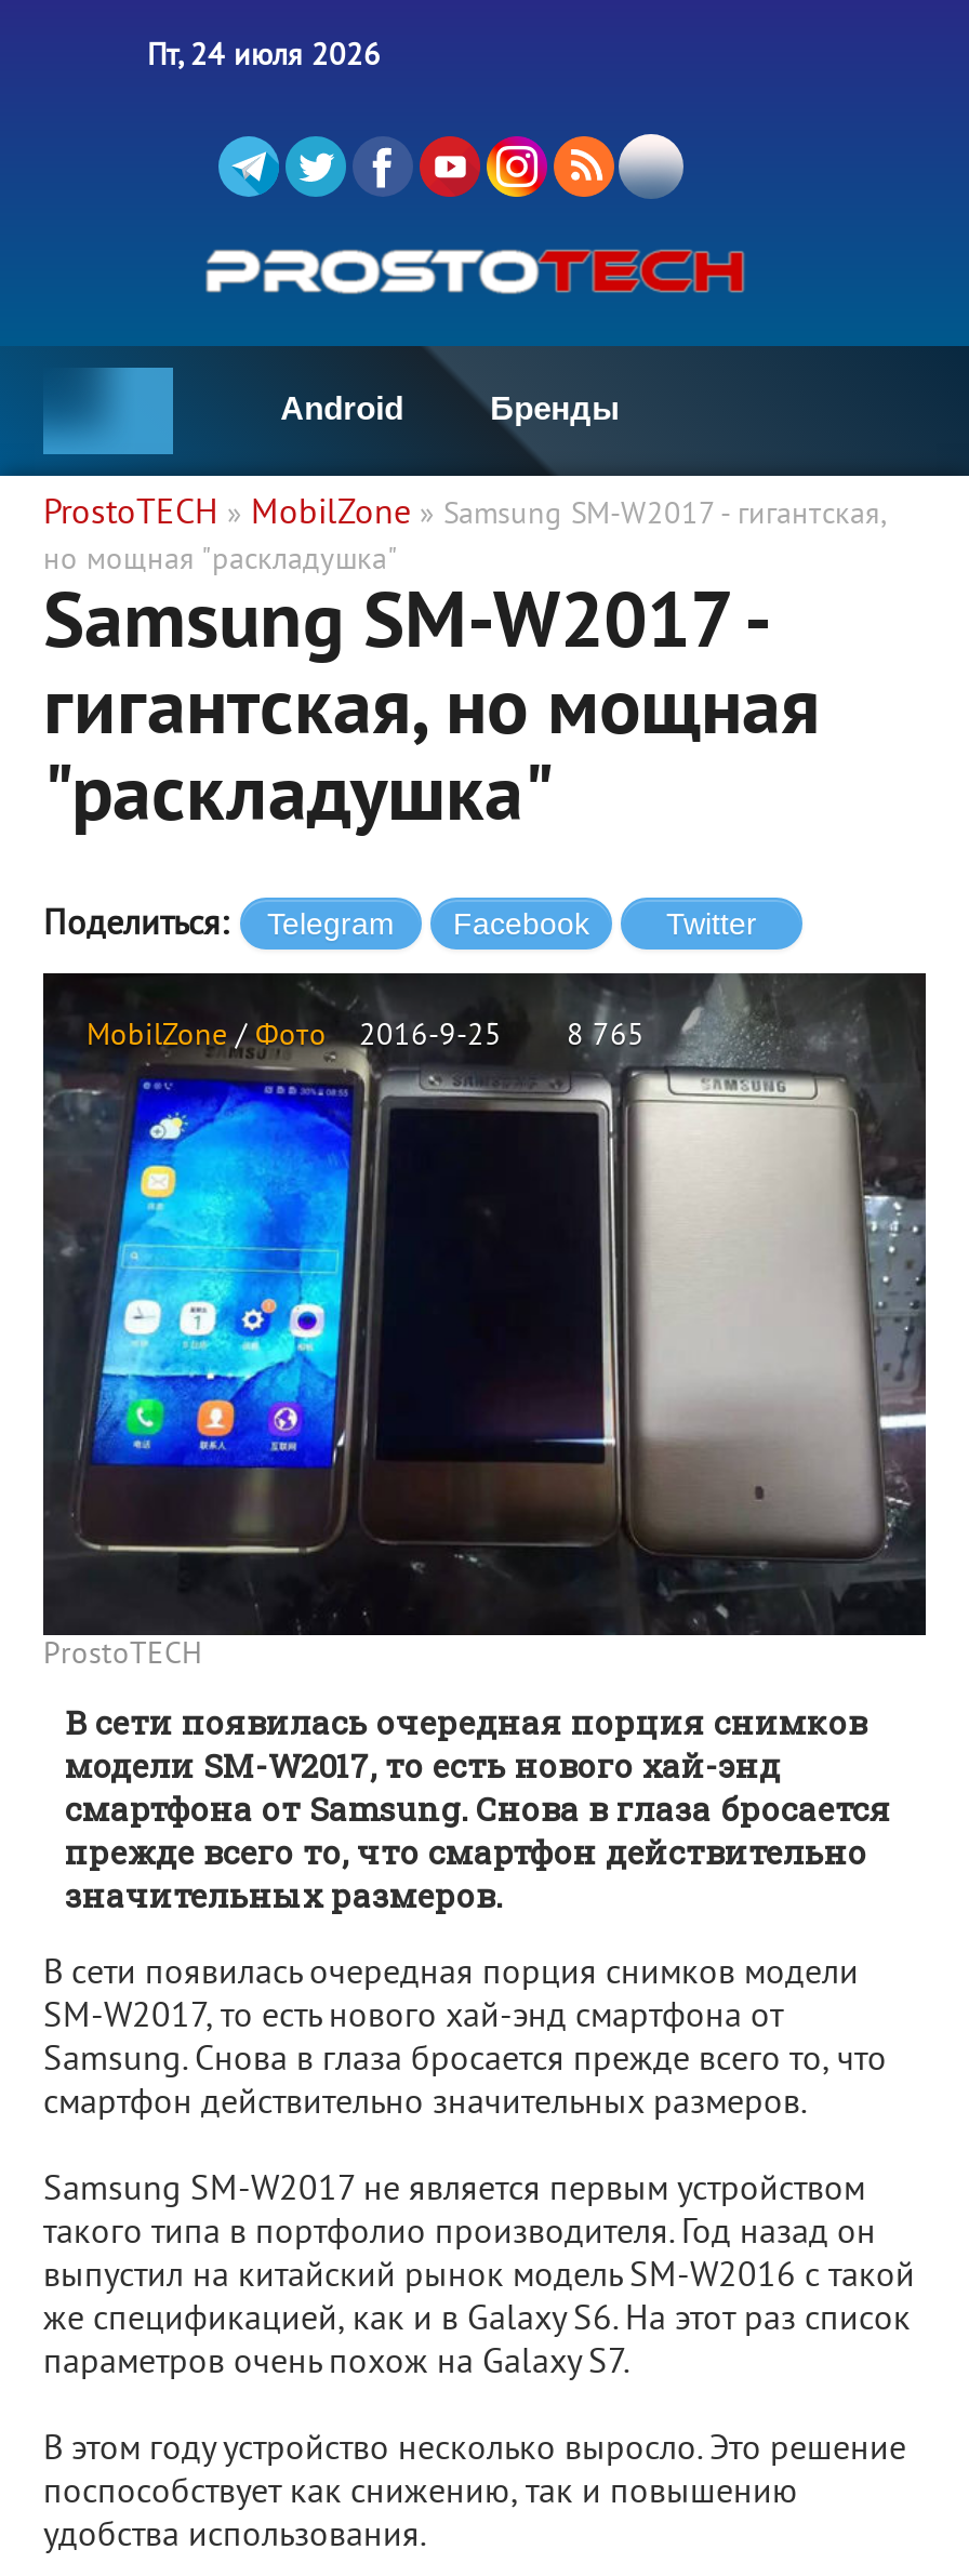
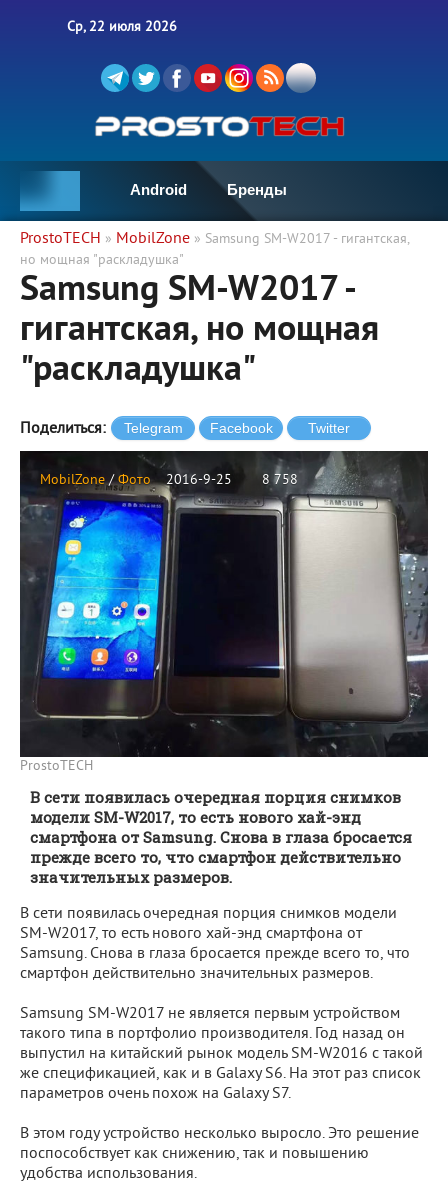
- Пт, 24 июля 2026
+ Ср, 22 июля 2026

- MobilZone / Фото 2016-9-25 8 765
+ MobilZone / Фото 2016-9-25 8 758
